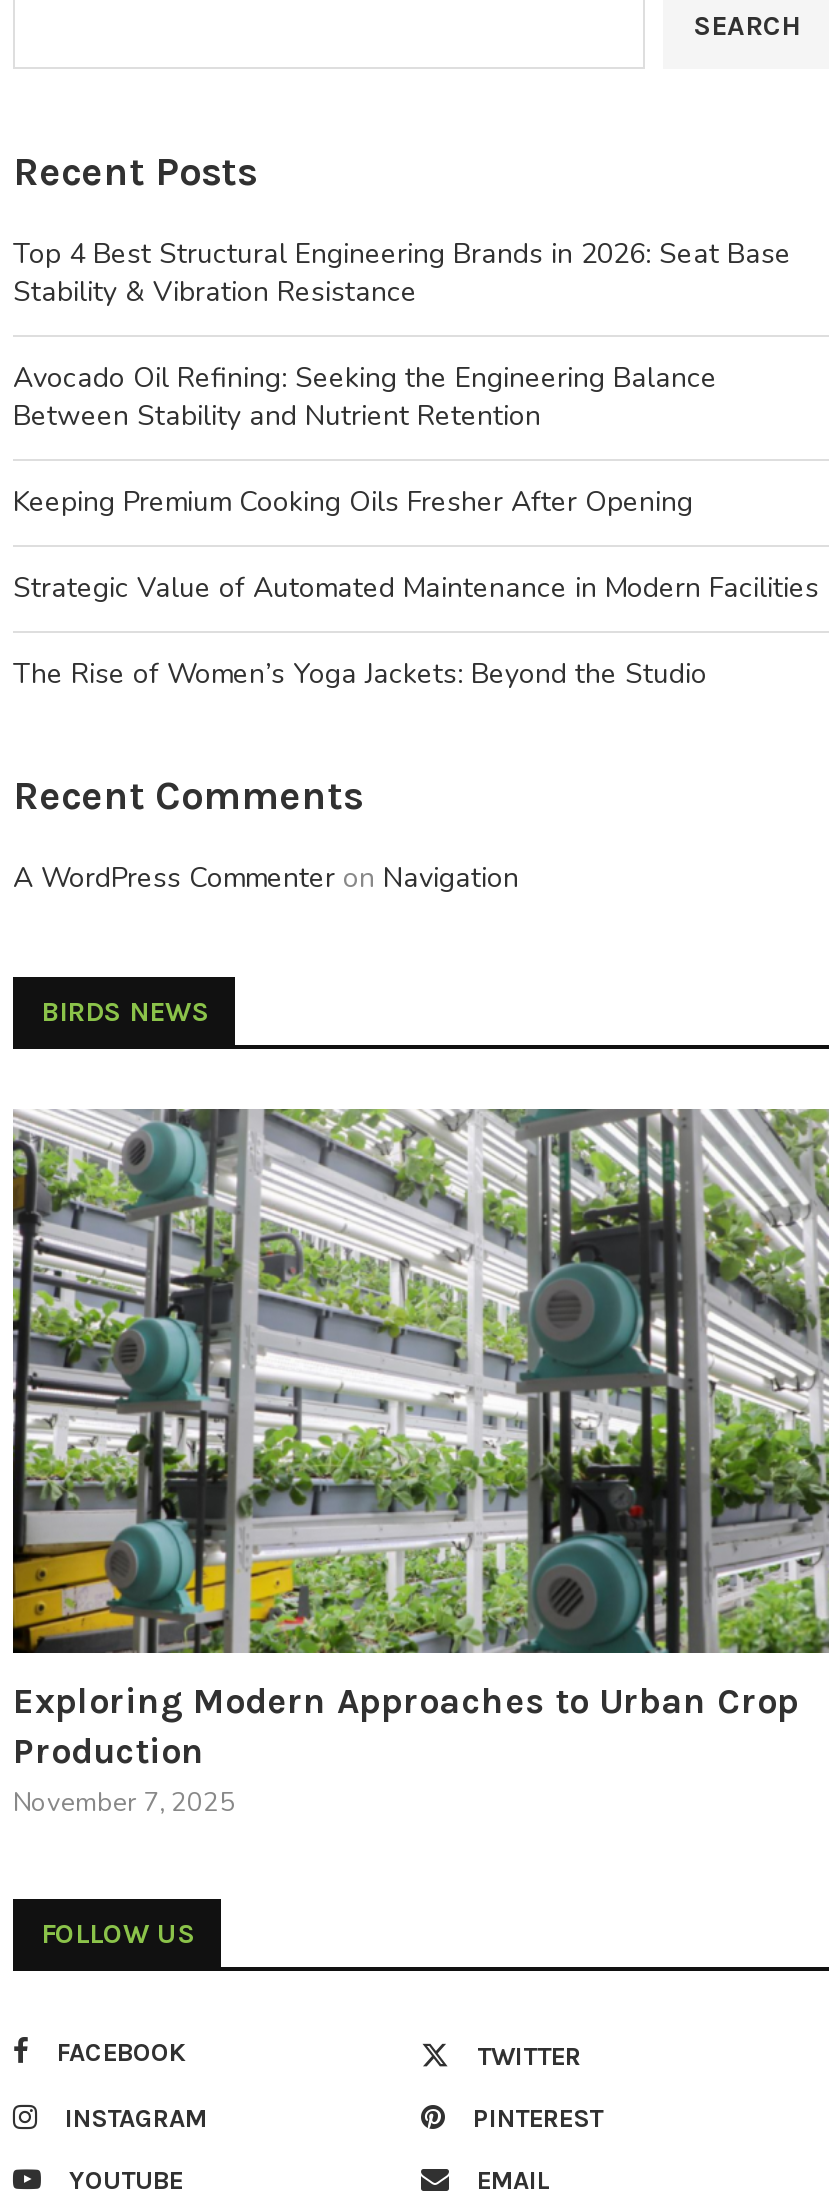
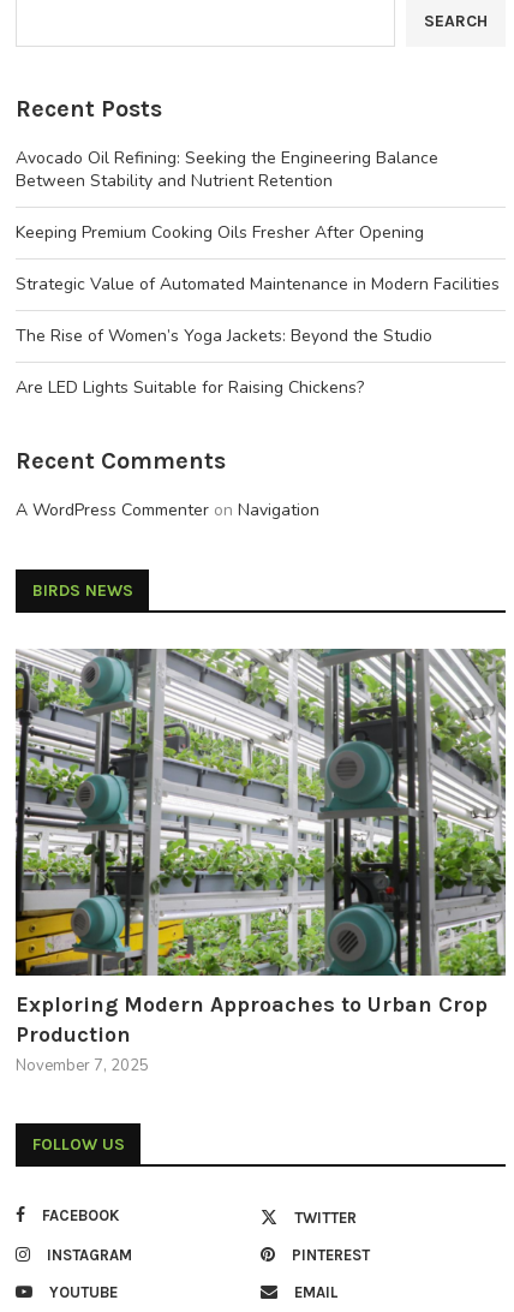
- Top 4 Best Structural Engineering Brands in 2026: Seat Base
- Stability & Vibration Resistance

moved up: Avocado Oil Refining: Seeking the Engineering Balance | Between Stability and Nutrient Retention | Keeping Premium Cooking Oils Fresher After Opening | Strategic Value of Automated Maintenance in Modern Facilities | The Rise of Women’s Yoga Jackets: Beyond the Studio

+ Are LED Lights Suitable for Raising Chickens?
